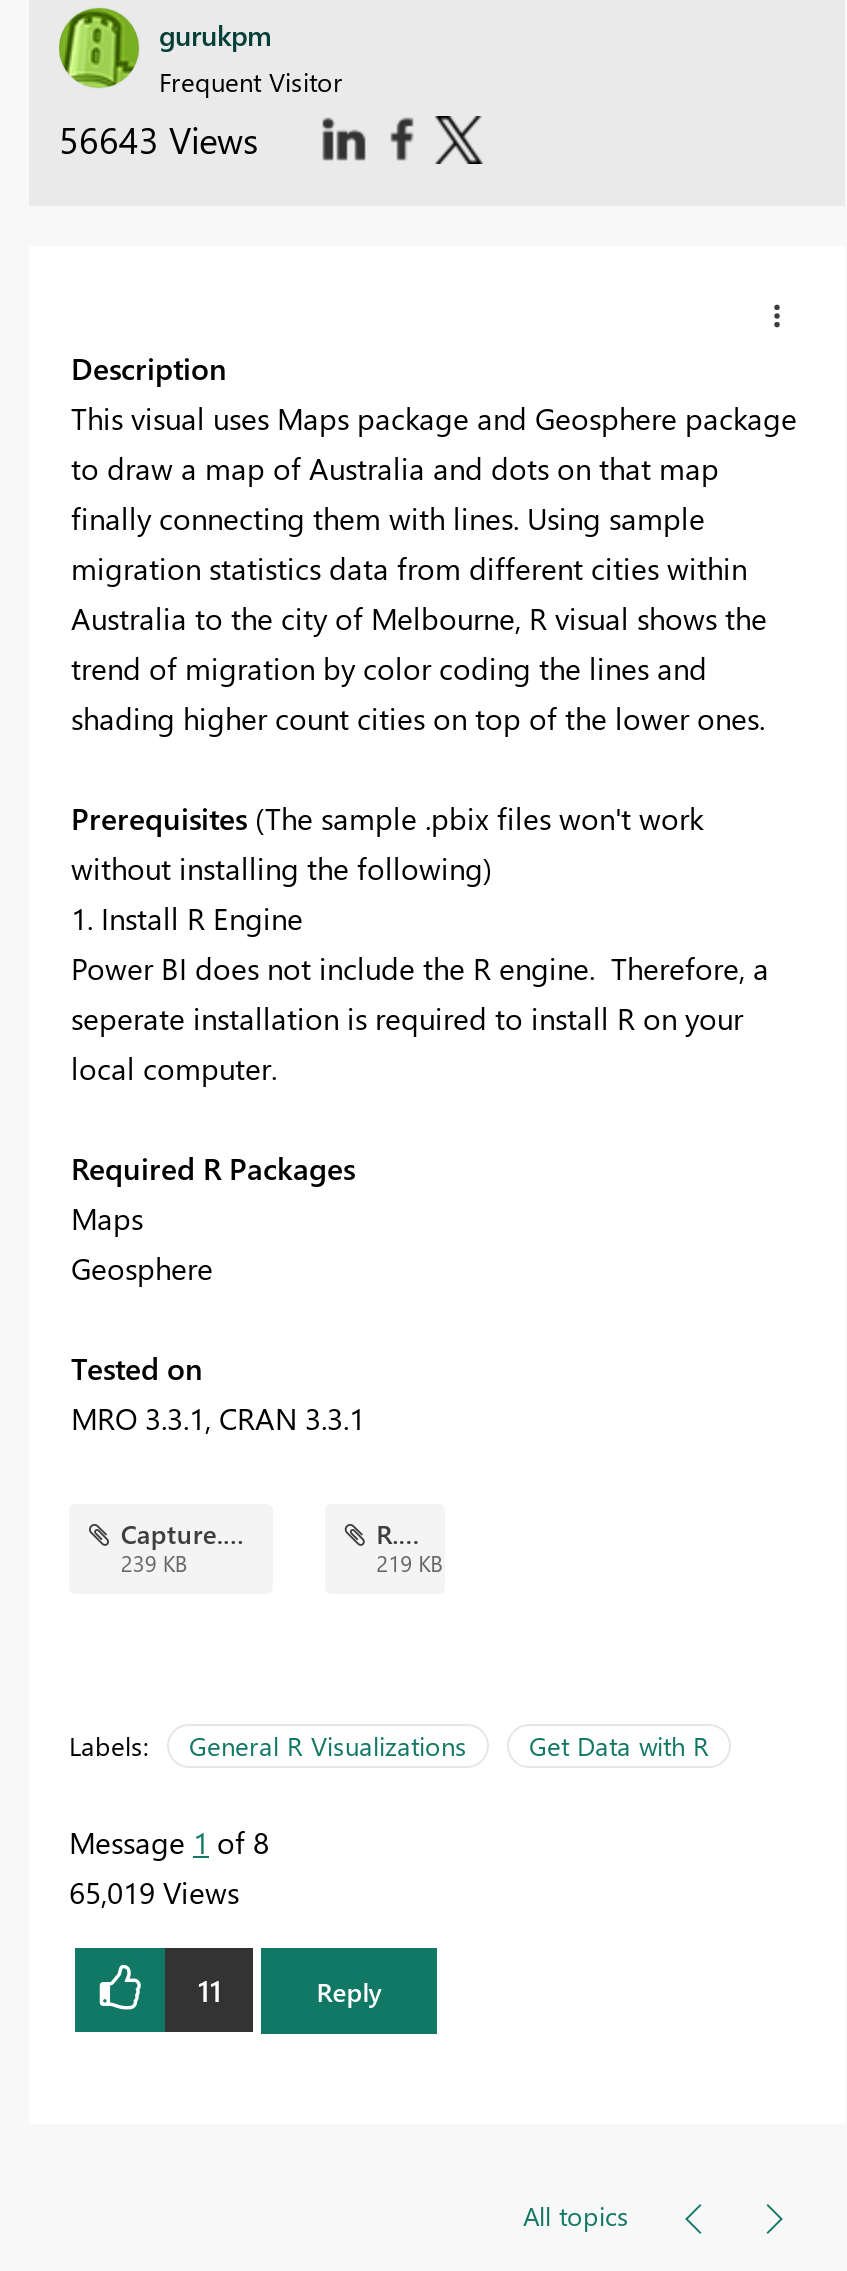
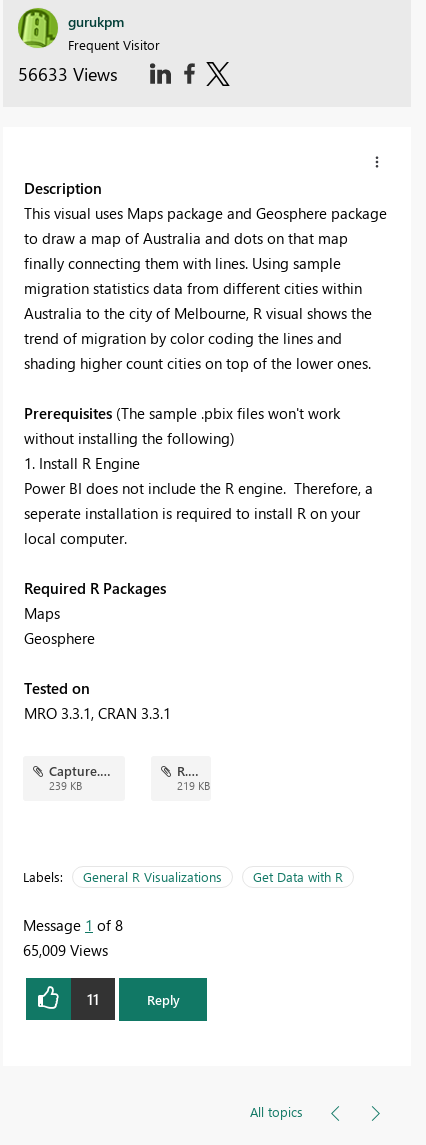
- 56643 Views
+ 56633 Views

- 65,019 Views
+ 65,009 Views
